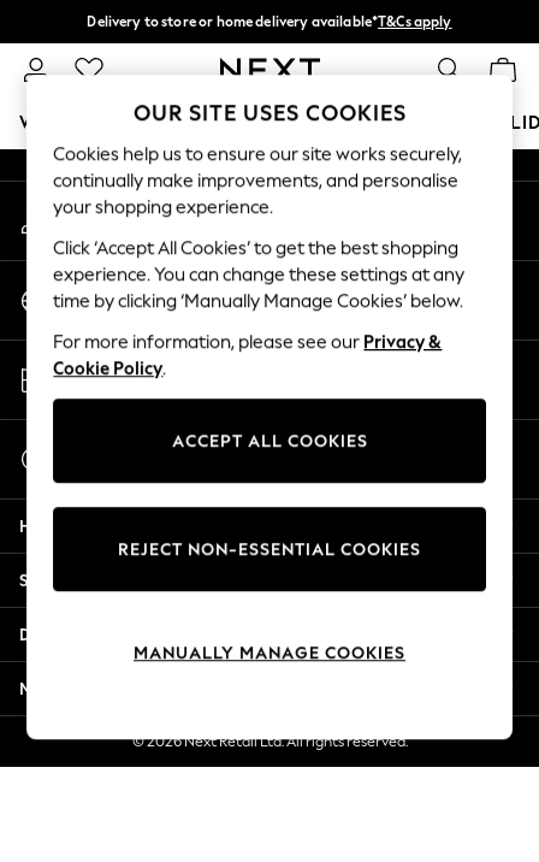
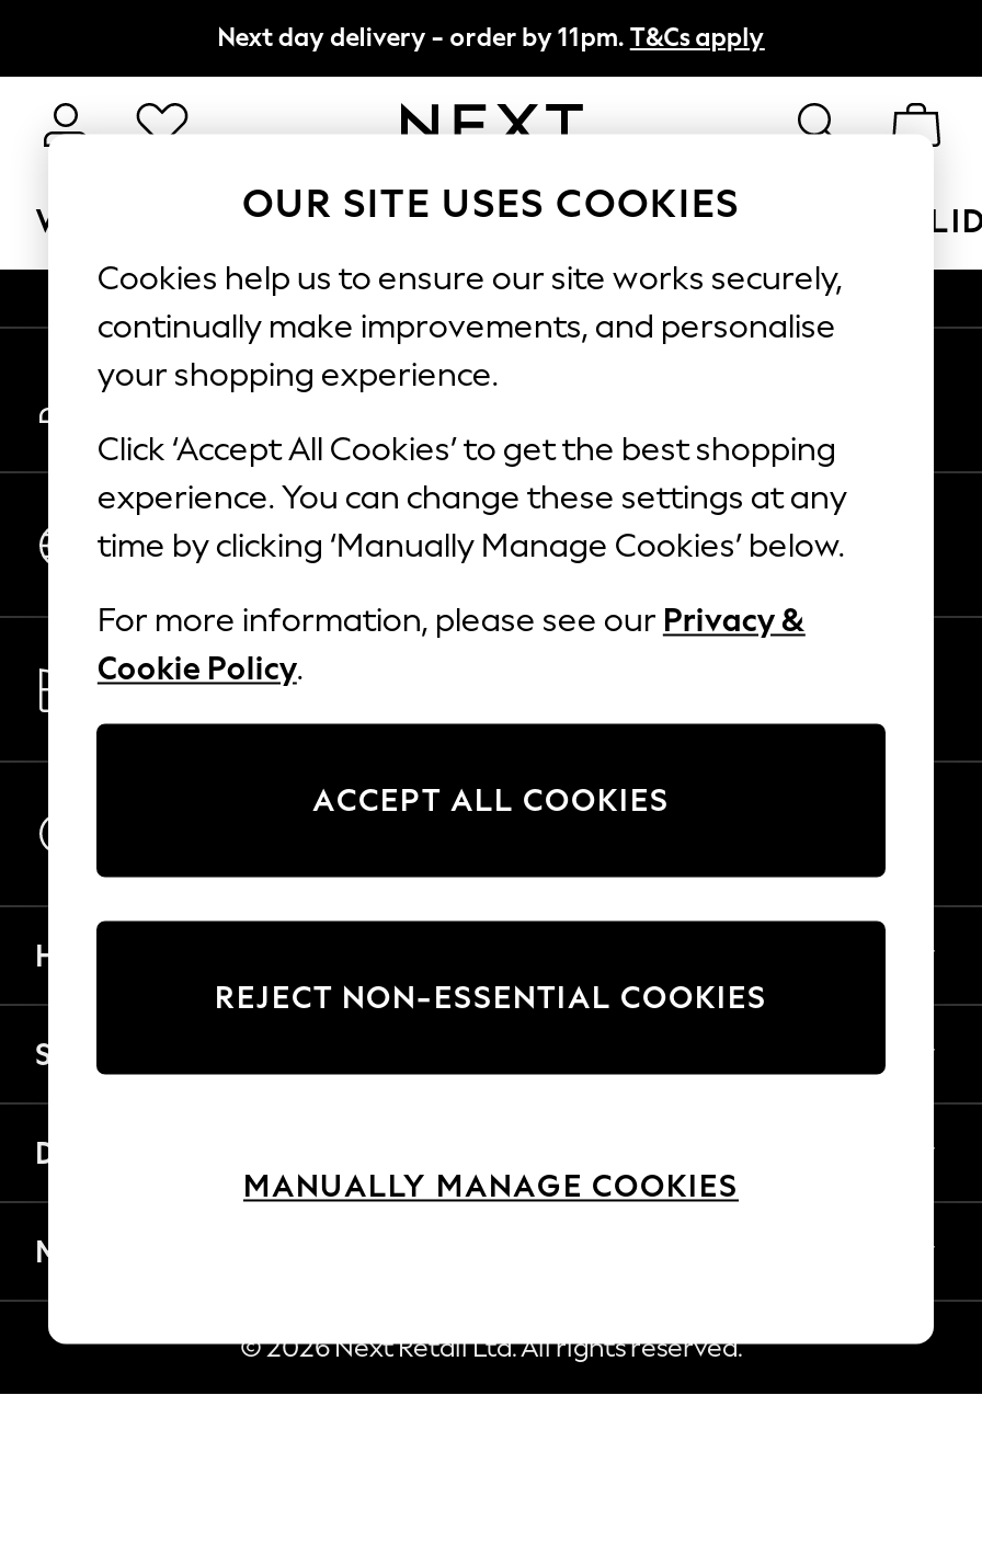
- Delivery to store or home delivery available* T&Cs apply
+ Next day delivery - order by 11pm. T&Cs apply
